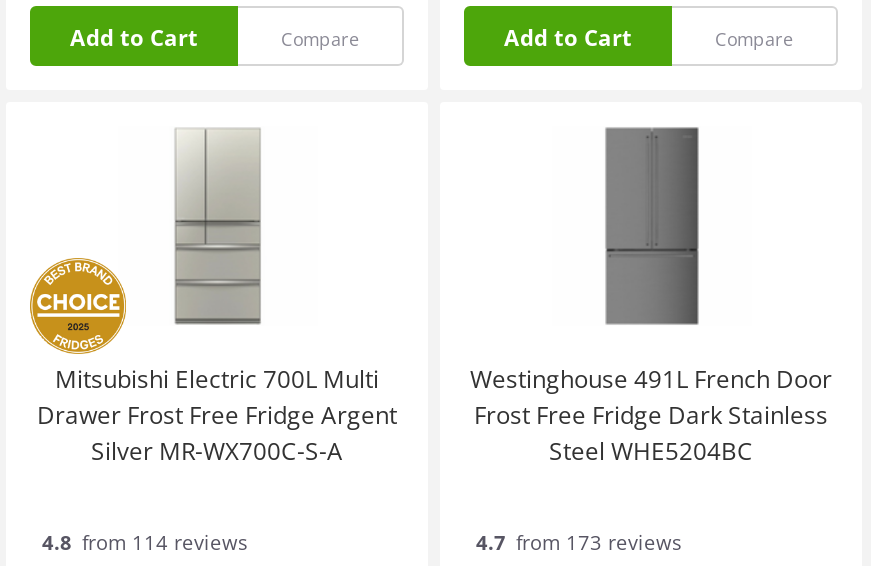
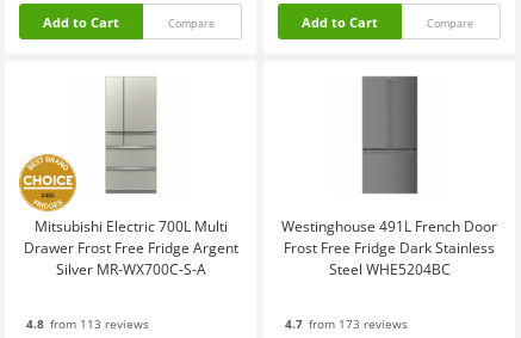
- 4.8 from 114 reviews
+ 4.8 from 113 reviews
